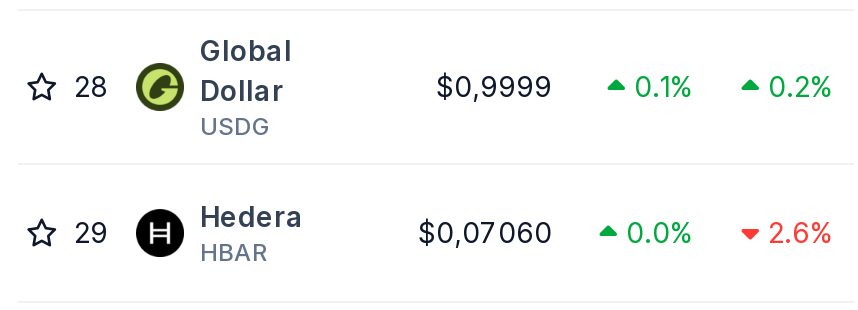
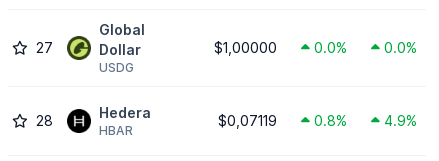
- 28
+ 27

- $0,9999
+ $1,00000

- 0.1%
+ 0.0%

- 0.2%
+ 0.0%

- 29
+ 28

- $0,07060
+ $0,07119

- 0.0%
+ 0.8%

- 2.6%
+ 4.9%
